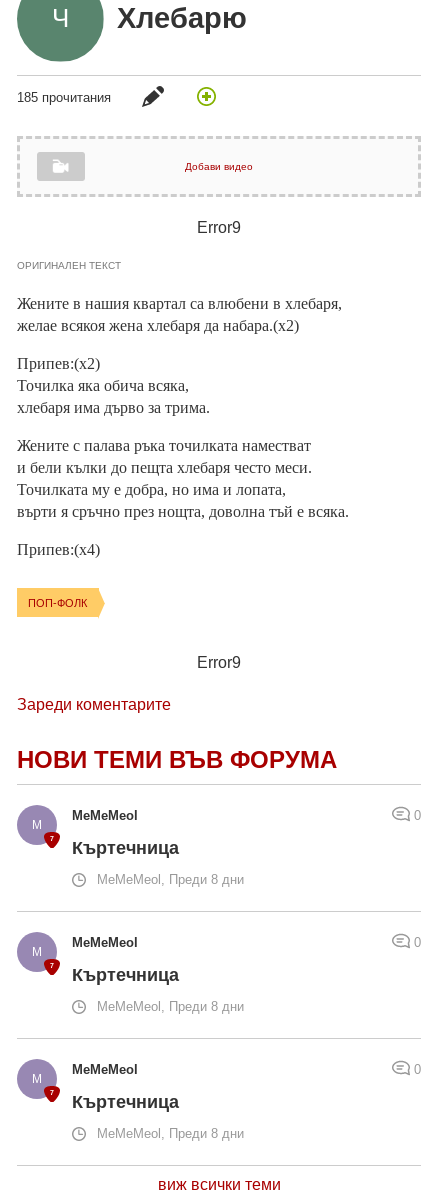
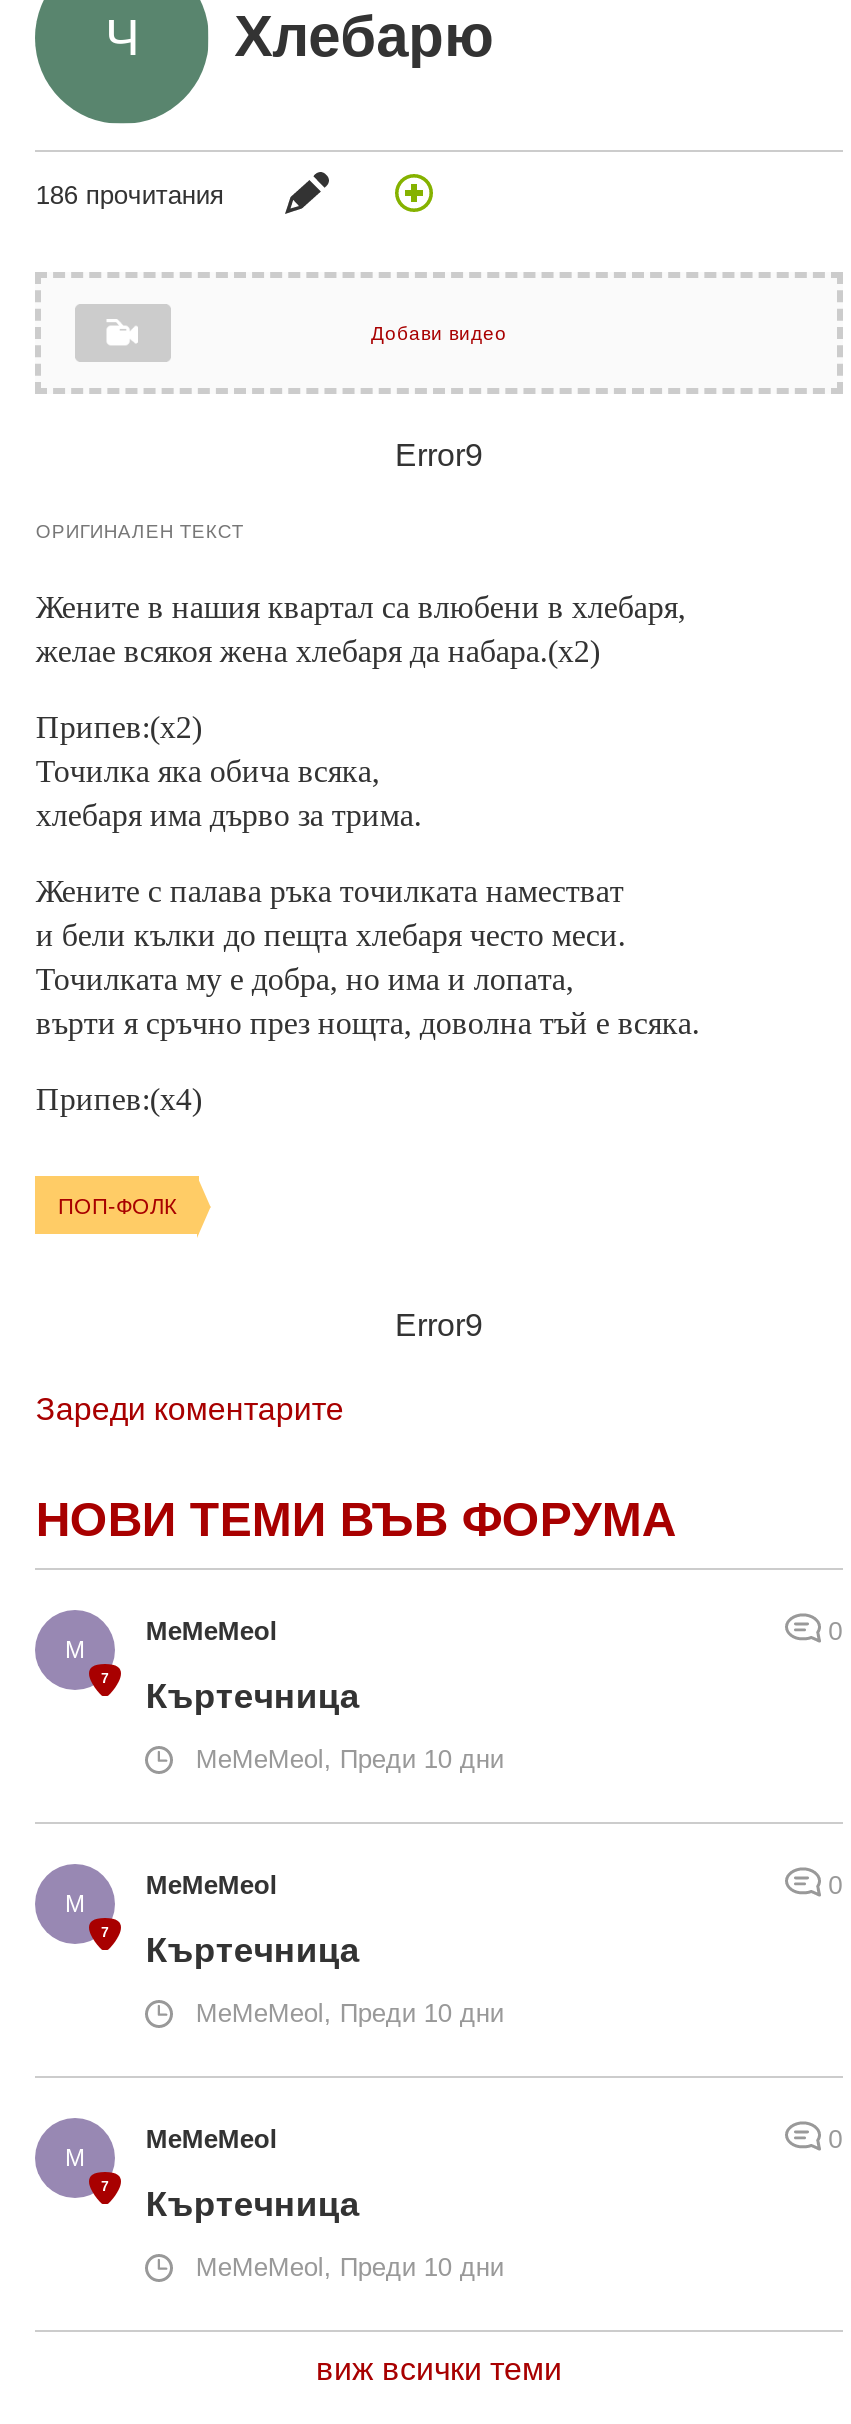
- 185 прочитания
+ 186 прочитания

- MeMeMeol, Преди 8 дни
+ MeMeMeol, Преди 10 дни

- MeMeMeol, Преди 8 дни
+ MeMeMeol, Преди 10 дни

- MeMeMeol, Преди 8 дни
+ MeMeMeol, Преди 10 дни
